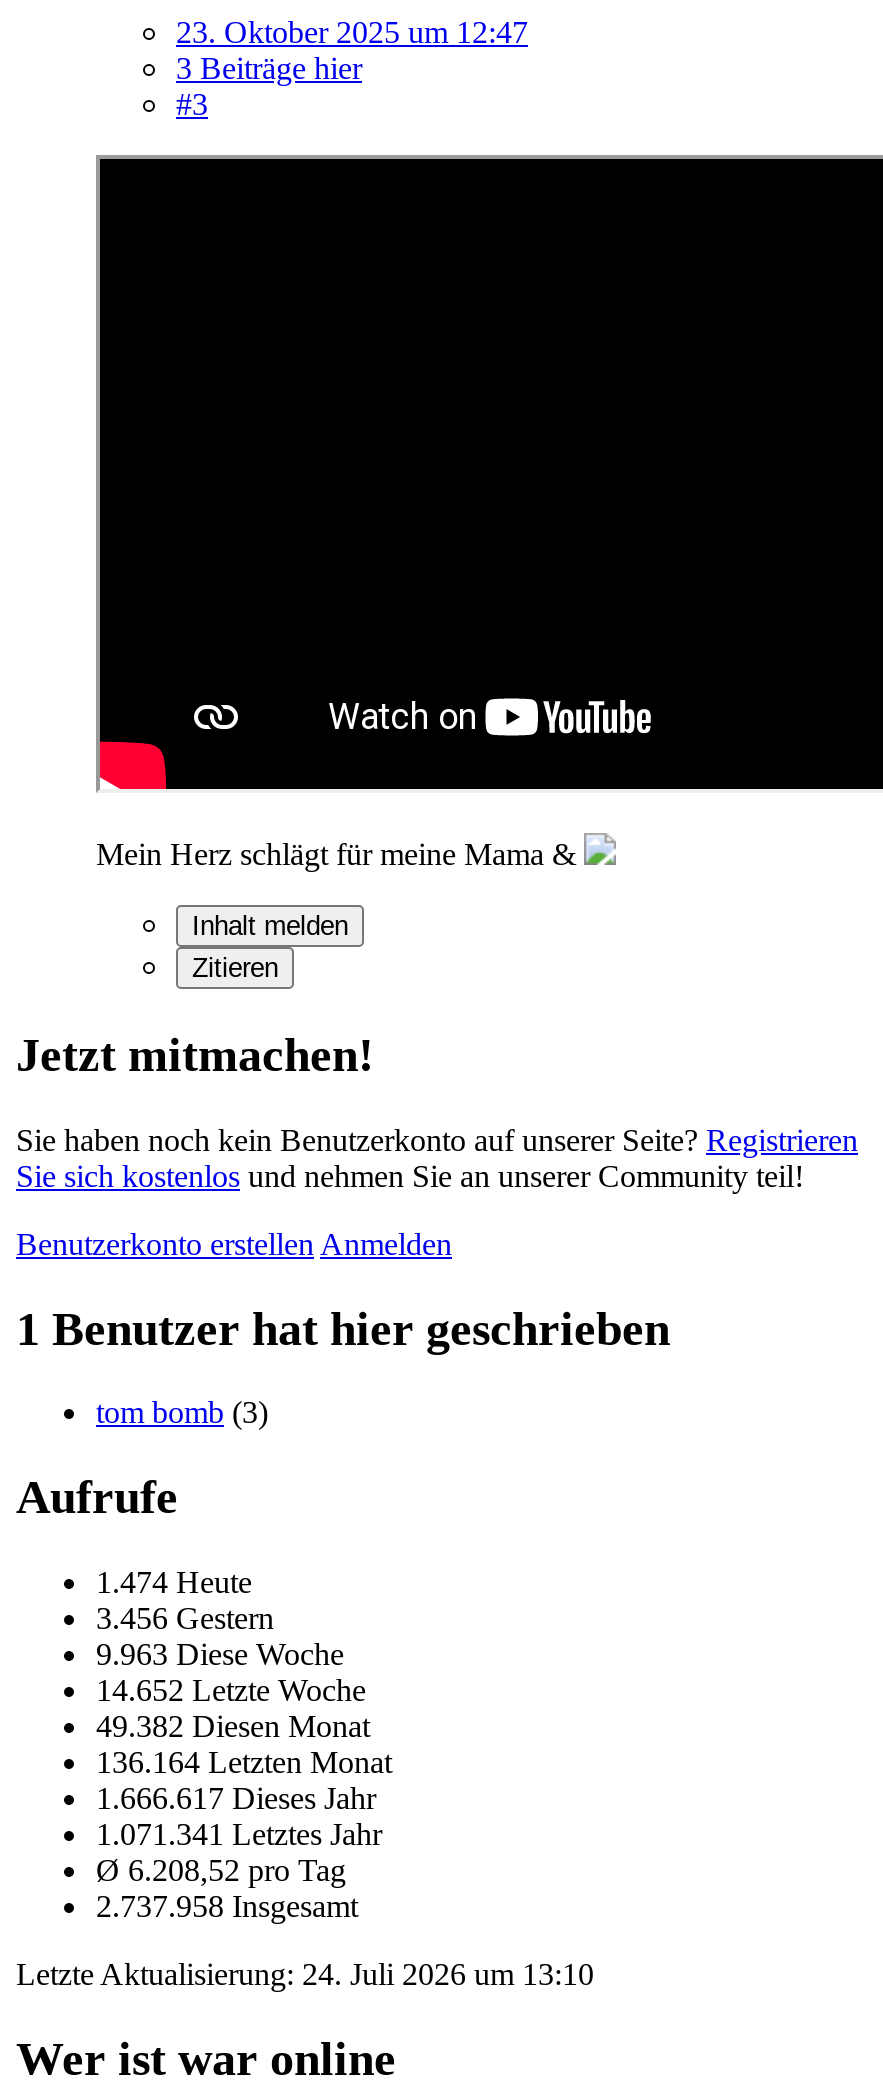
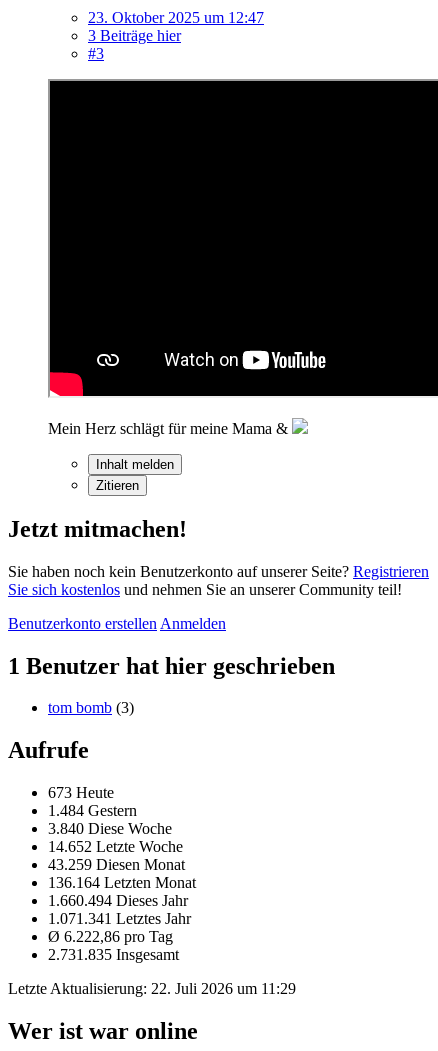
- 1.474 Heute
+ 673 Heute

- 3.456 Gestern
+ 1.484 Gestern

- 9.963 Diese Woche
+ 3.840 Diese Woche

- 49.382 Diesen Monat
+ 43.259 Diesen Monat

- 1.666.617 Dieses Jahr
+ 1.660.494 Dieses Jahr

- Ø 6.208,52 pro Tag
+ Ø 6.222,86 pro Tag

- 2.737.958 Insgesamt
+ 2.731.835 Insgesamt

- Letzte Aktualisierung: 24. Juli 2026 um 13:10
+ Letzte Aktualisierung: 22. Juli 2026 um 11:29
